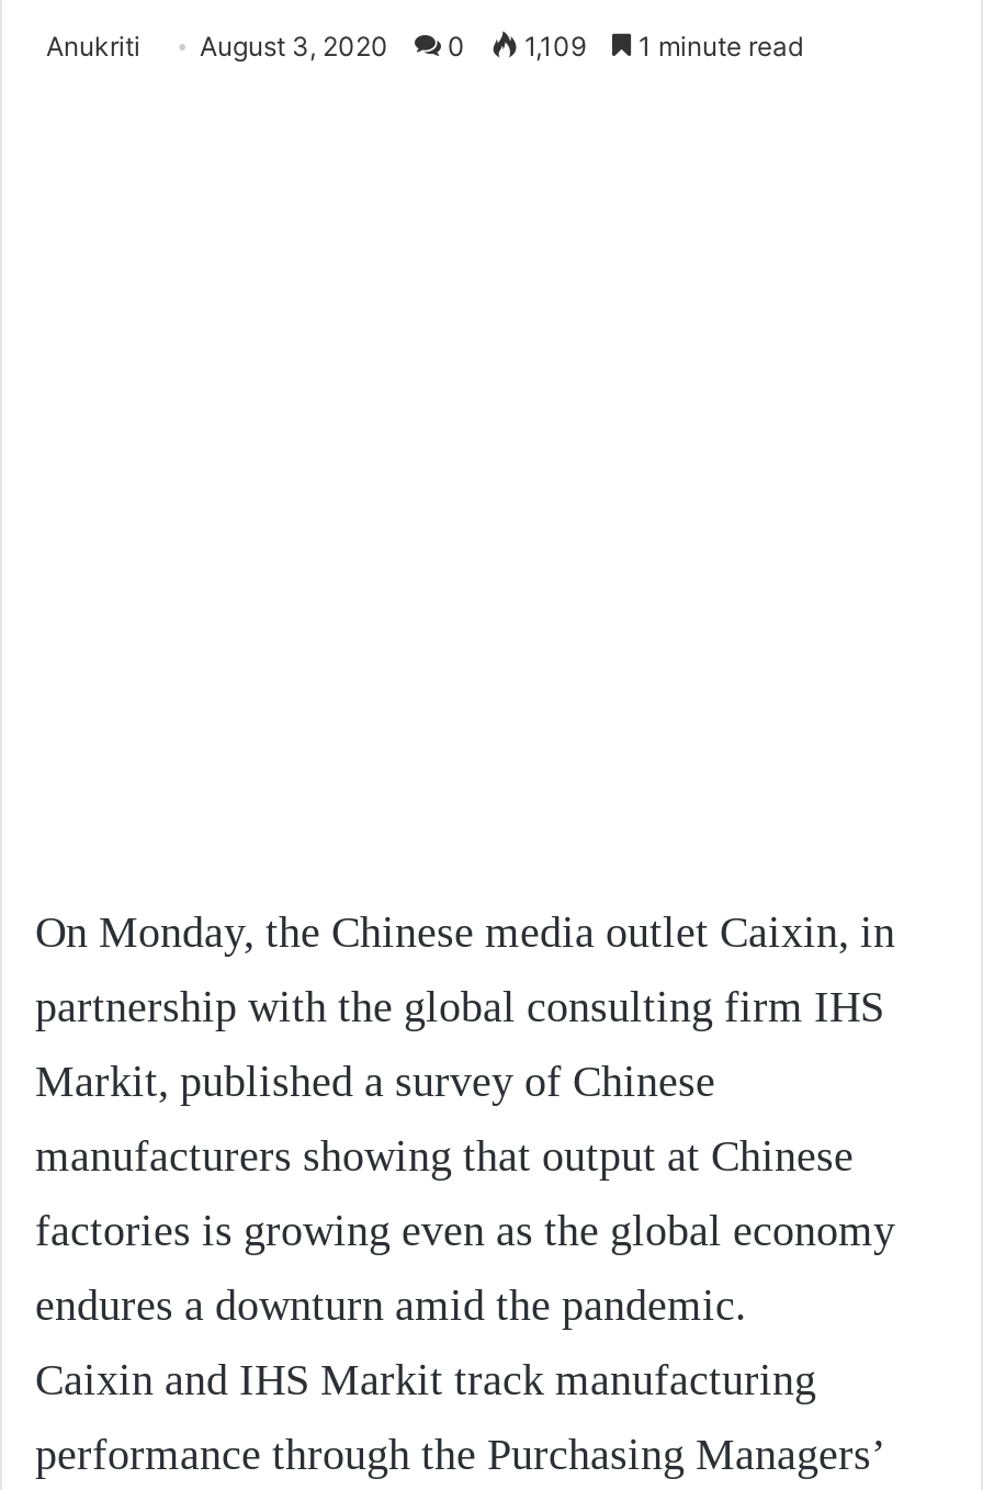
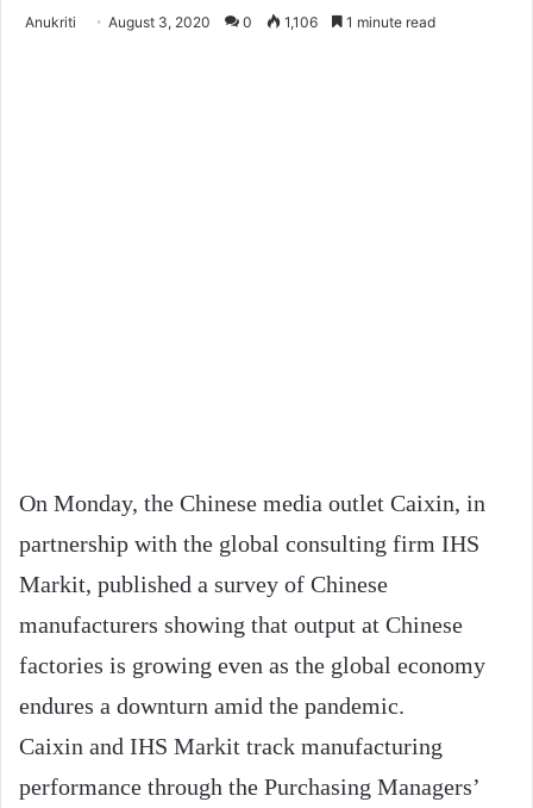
- Anukriti August 3, 2020 0 1,109 1 minute read
+ Anukriti August 3, 2020 0 1,106 1 minute read
